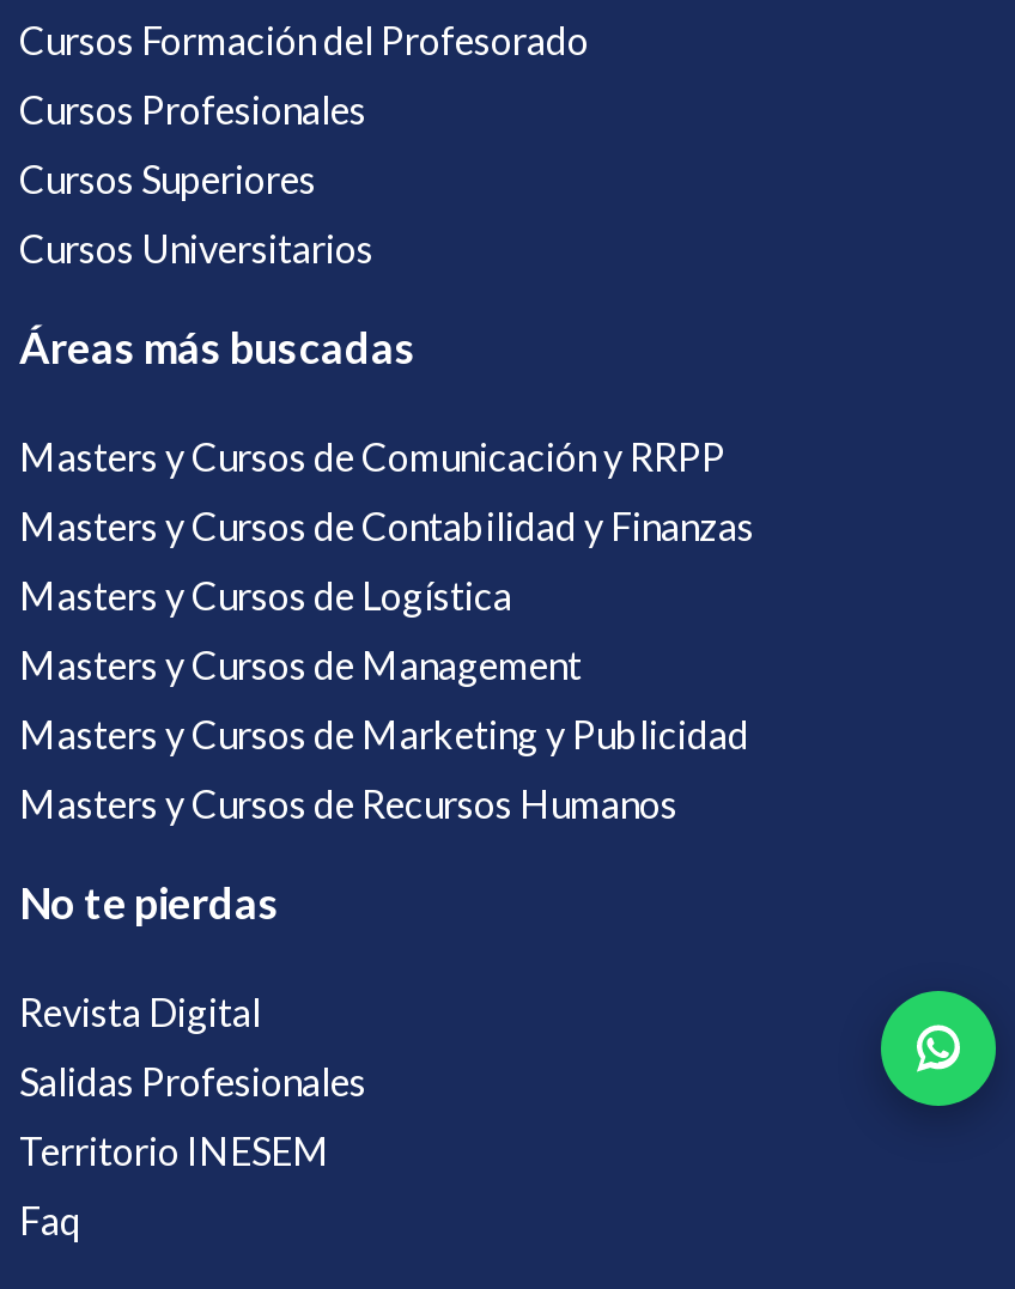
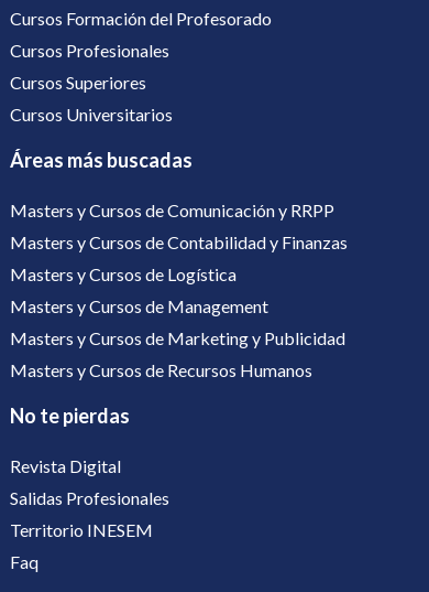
- [image]
